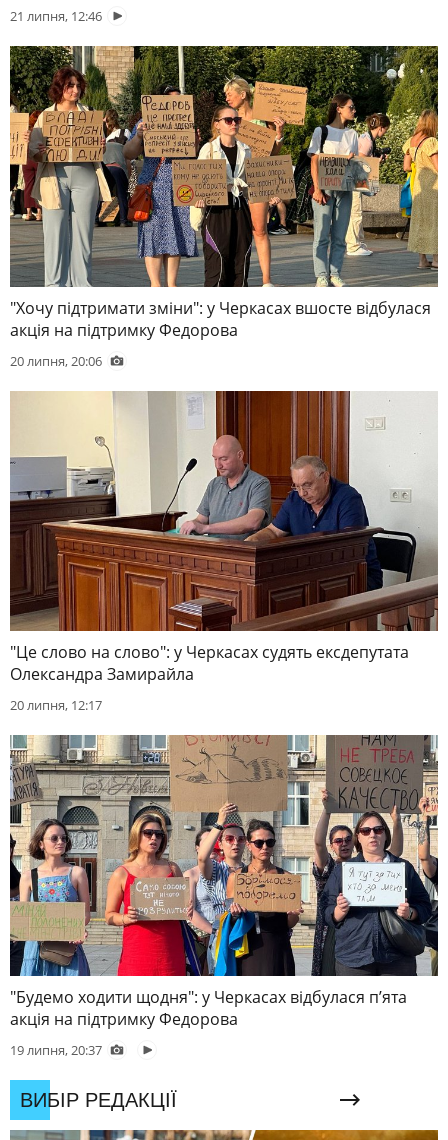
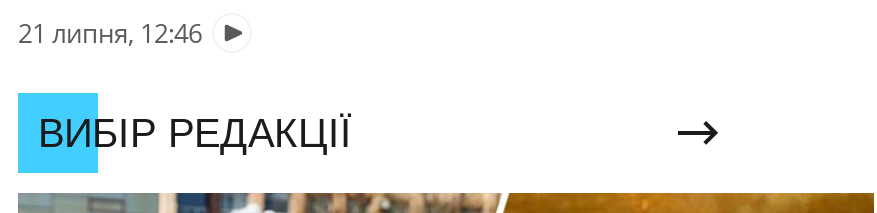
- [image]
- "Хочу підтримати зміни": у Черкасах вшосте відбулася
- акція на підтримку Федорова
- 20 липня, 20:06

- [image]
- "Це слово на слово": у Черкасах судять ексдепутата
- Олександра Замирайла
- 20 липня, 12:17

- [image]
- "Будемо ходити щодня": у Черкасах відбулася пʼята
- акція на підтримку Федорова
- 19 липня, 20:37
